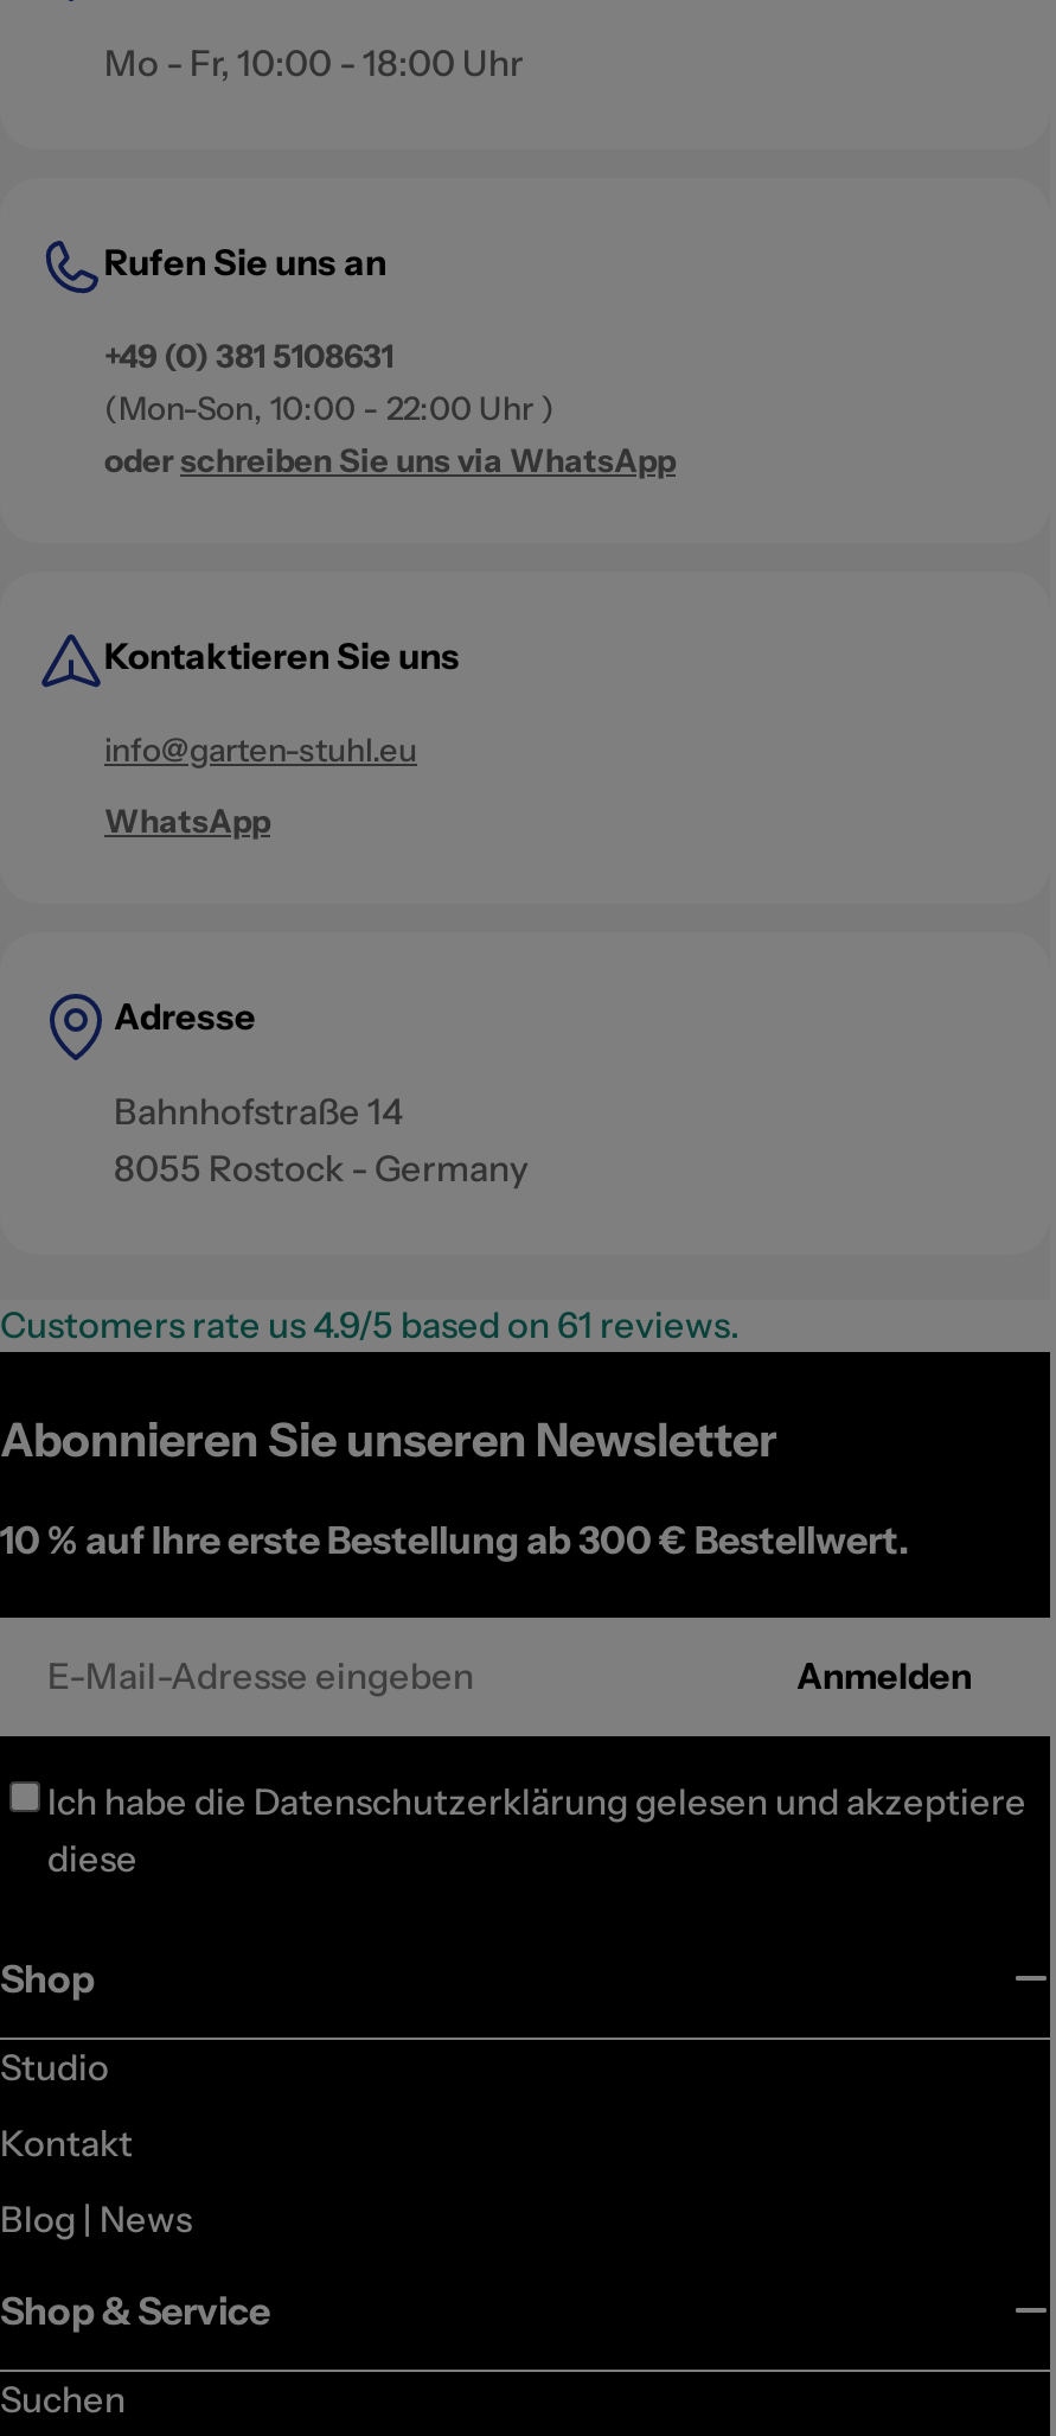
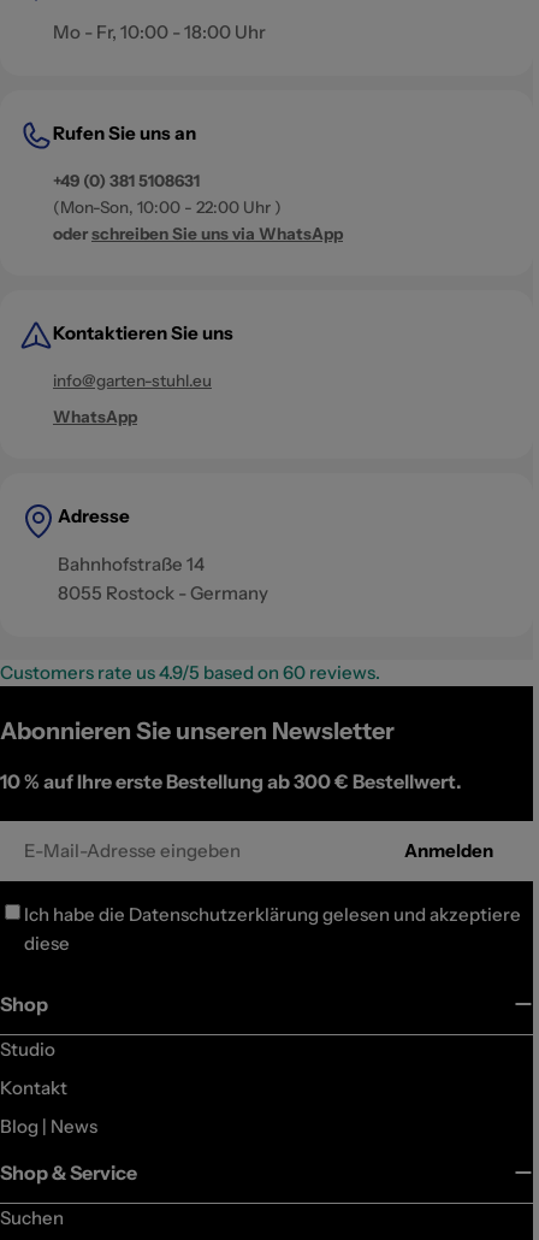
- Customers rate us 4.9/5 based on 61 reviews.
+ Customers rate us 4.9/5 based on 60 reviews.
